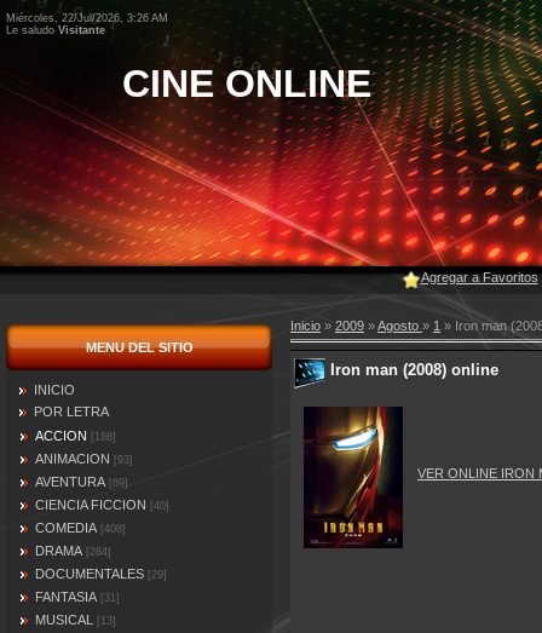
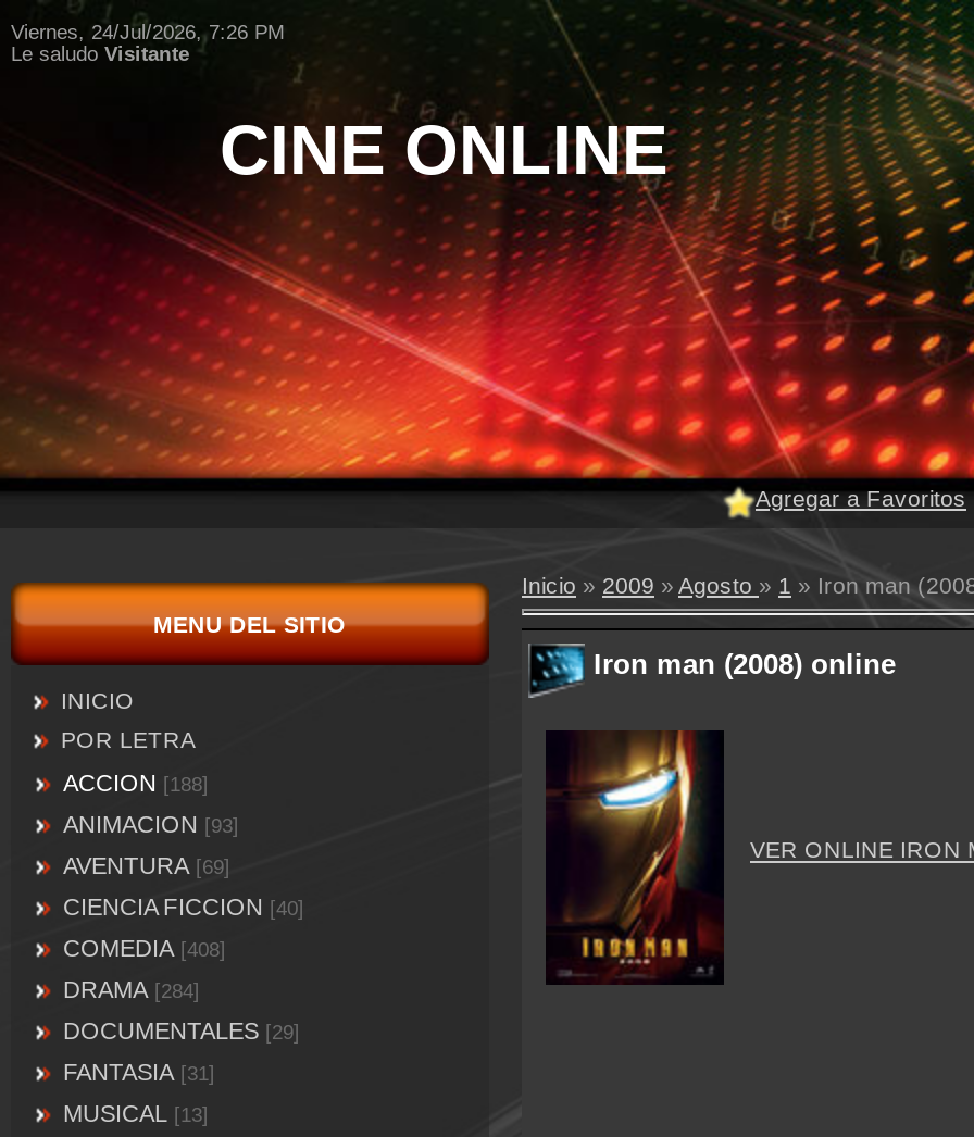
- Miércoles, 22/Jul/2026, 3:26 AM
+ Viernes, 24/Jul/2026, 7:26 PM
